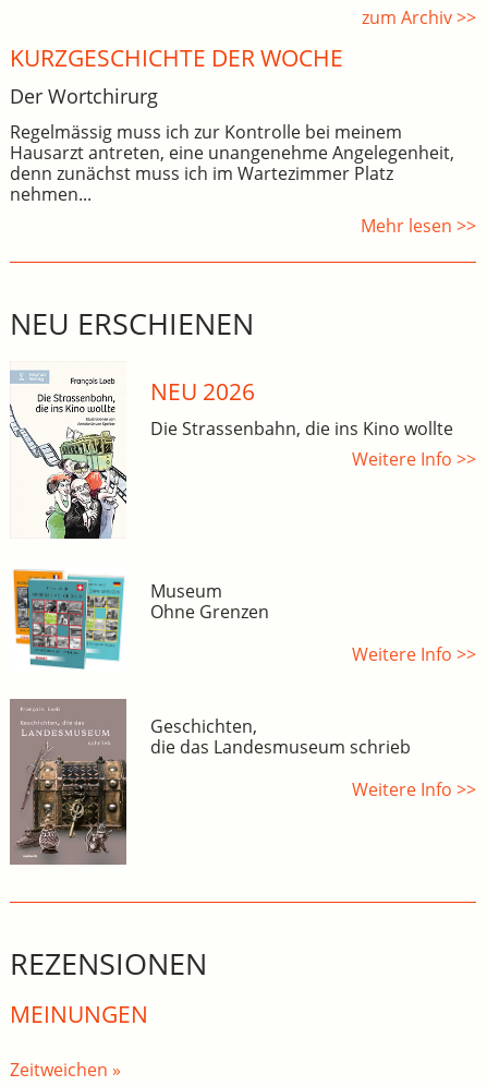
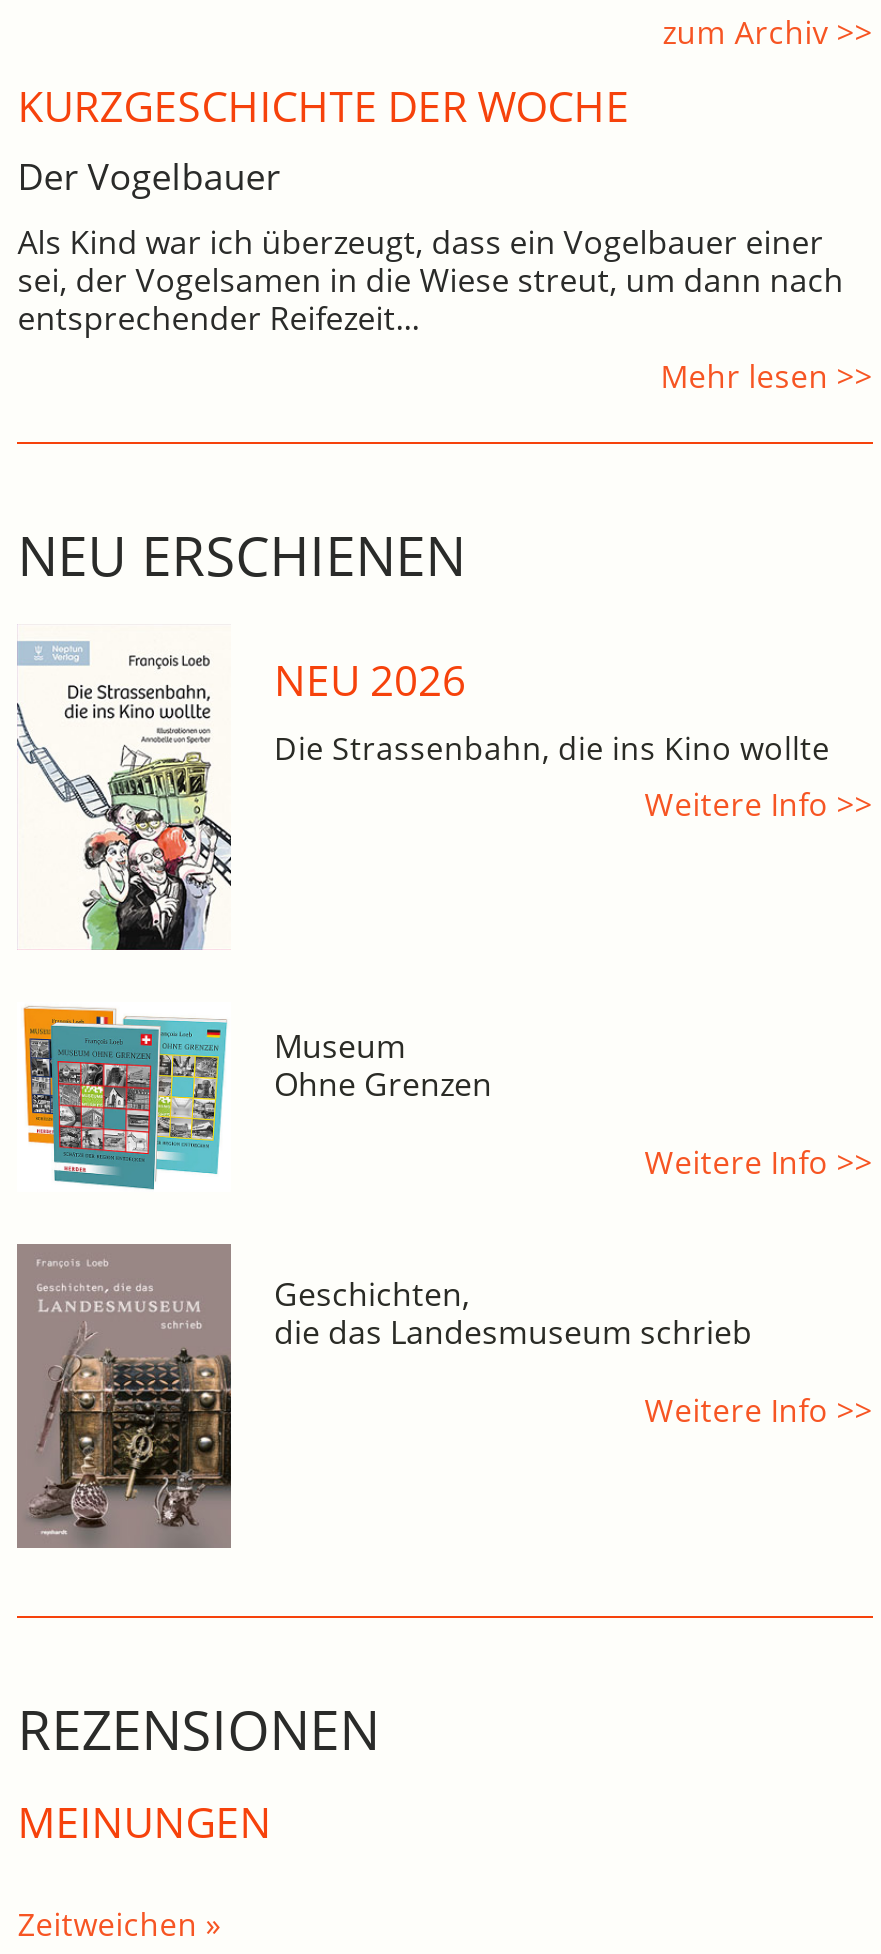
- Der Wortchirurg
- Regelmässig muss ich zur Kontrolle bei meinem
- Hausarzt antreten, eine unangenehme Angelegenheit,
- denn zunächst muss ich im Wartezimmer Platz
- nehmen...
+ Der Vogelbauer
+ Als Kind war ich überzeugt, dass ein Vogelbauer einer
+ sei, der Vogelsamen in die Wiese streut, um dann nach
+ entsprechender Reifezeit...
